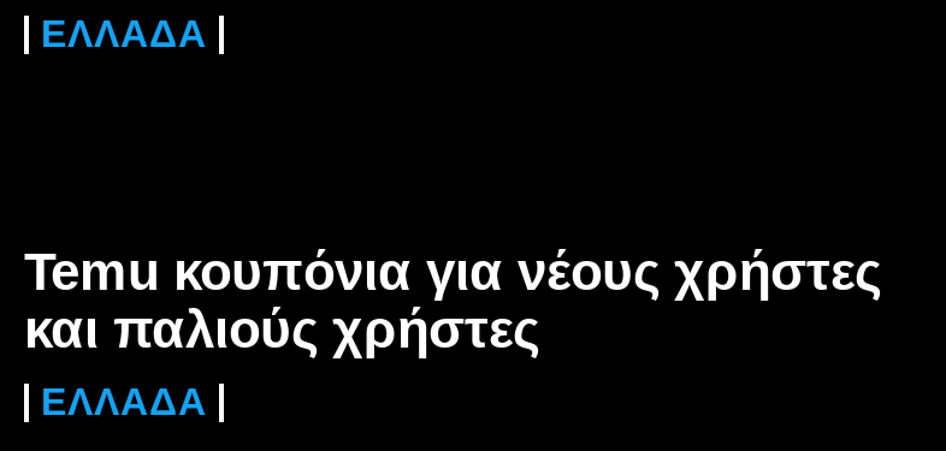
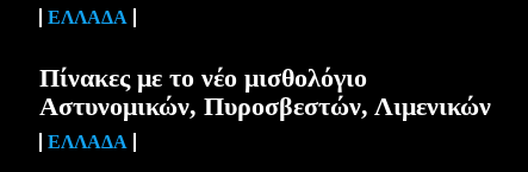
- Temu κουπόνια για νέους χρήστες
- και παλιούς χρήστες
+ Πίνακες με το νέο μισθολόγιο
+ Αστυνομικών, Πυροσβεστών, Λιμενικών
